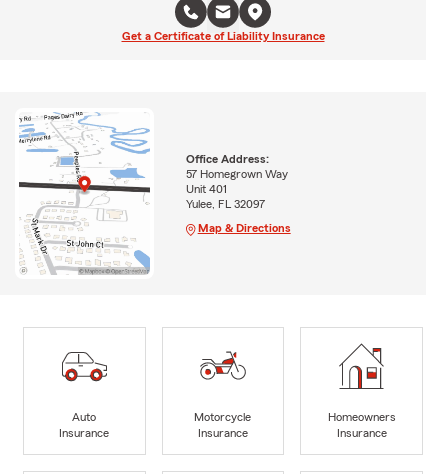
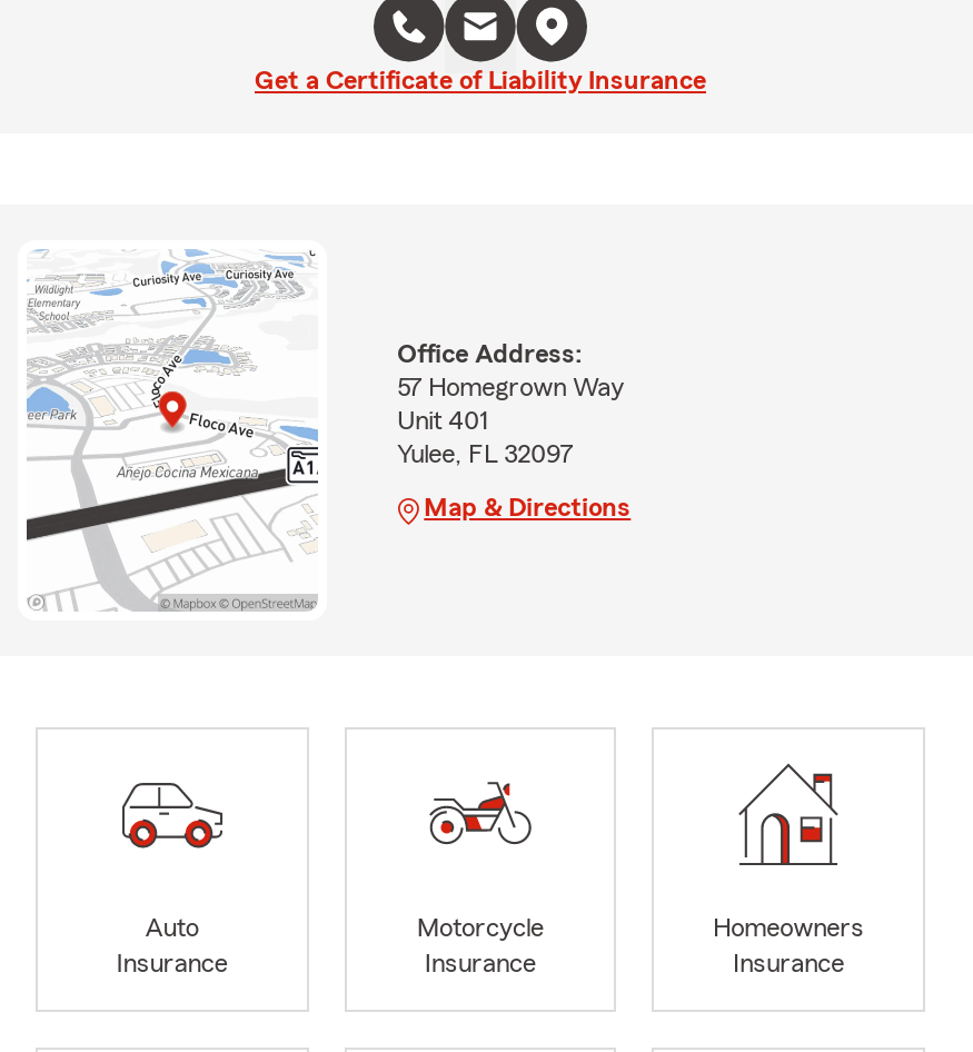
- [image]
+ [image]
